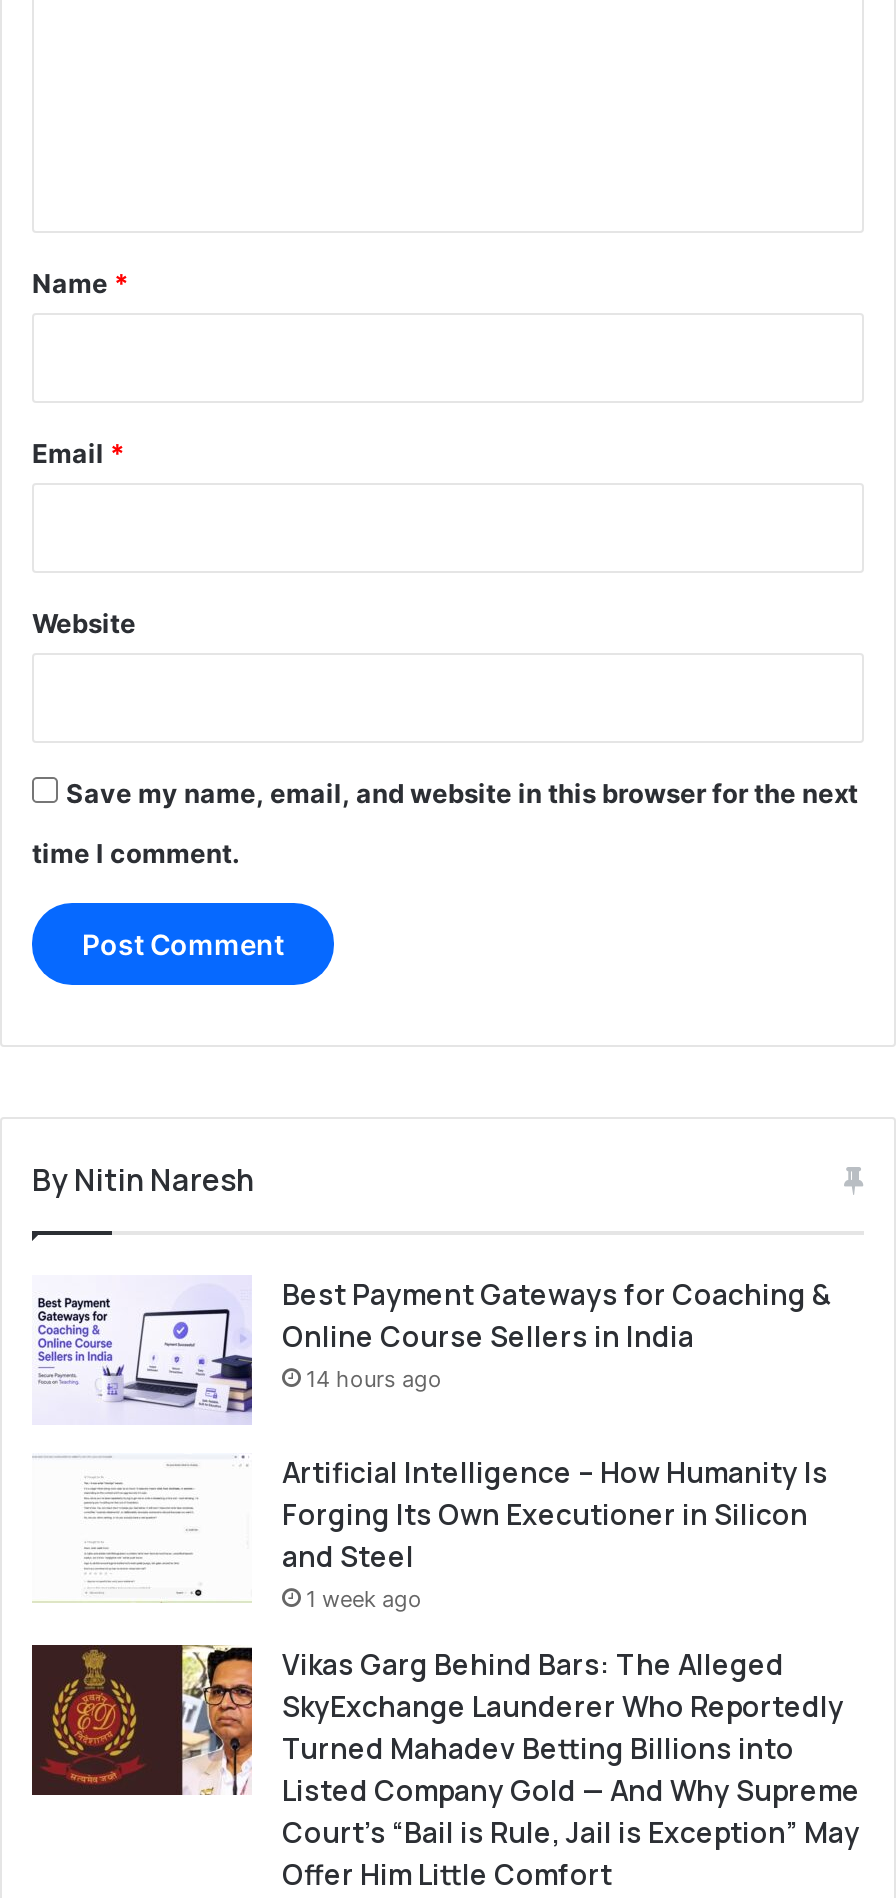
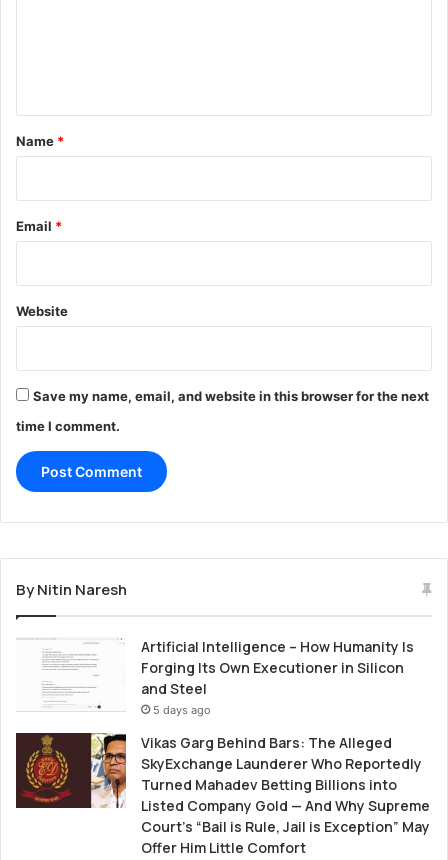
- [image]
- Best Payment Gateways for Coaching &
- Online Course Sellers in India
- 14 hours ago

- 1 week ago
+ 5 days ago
